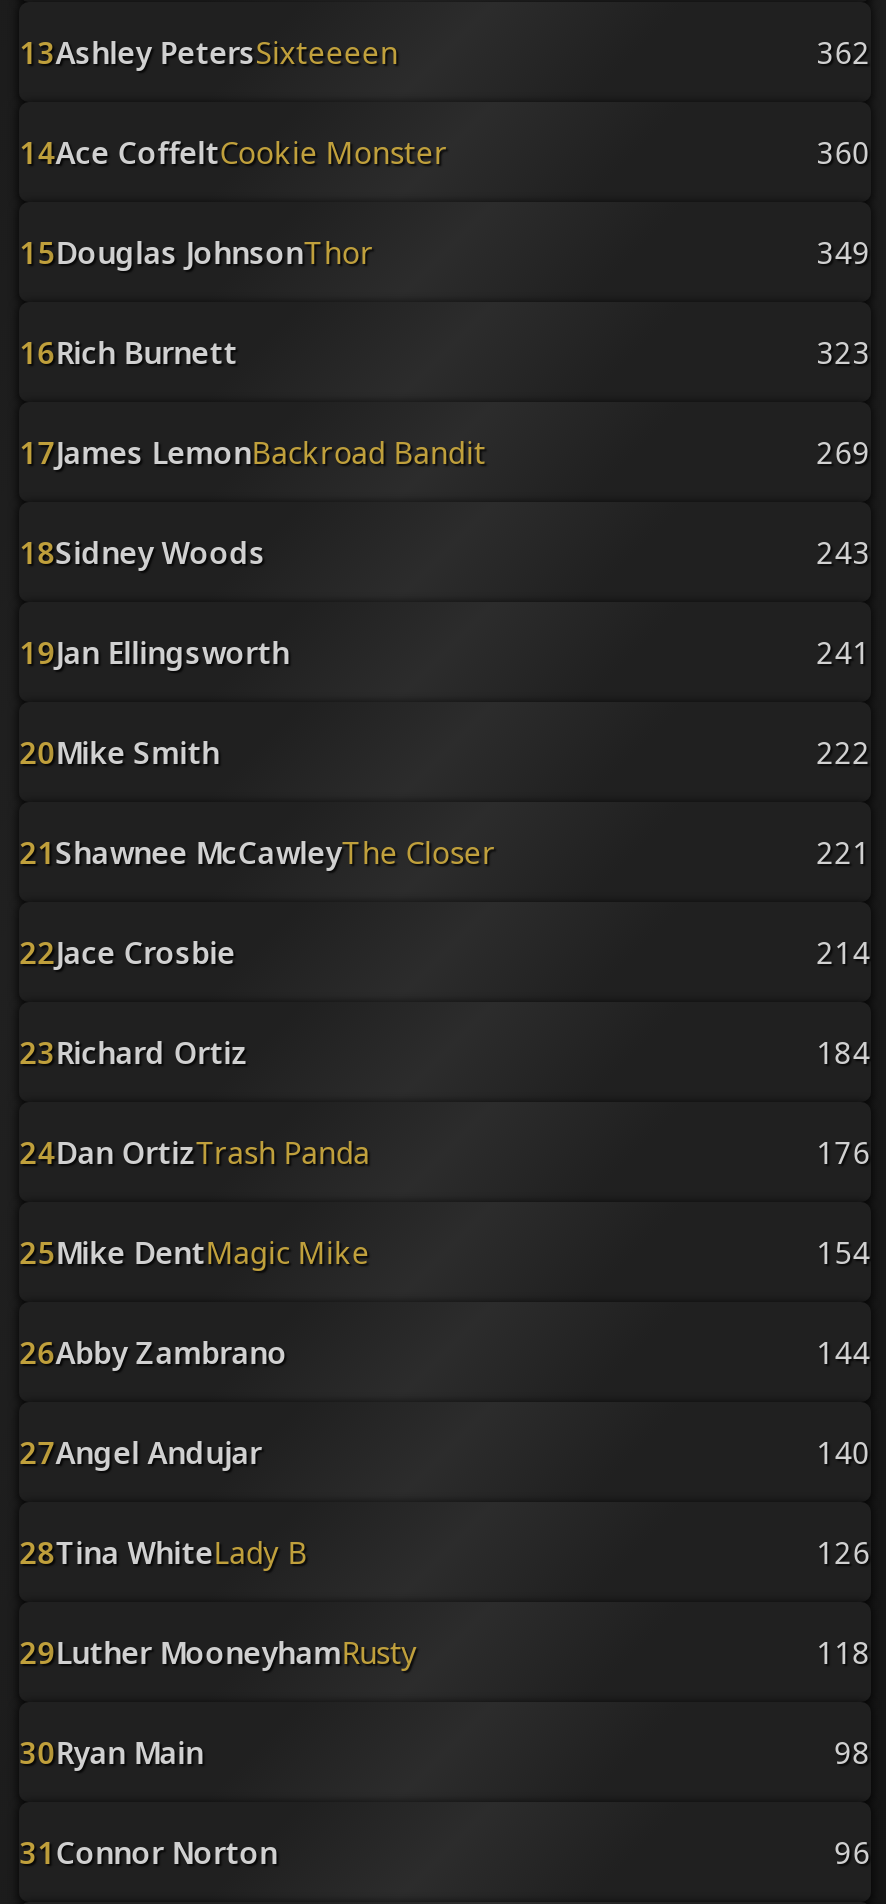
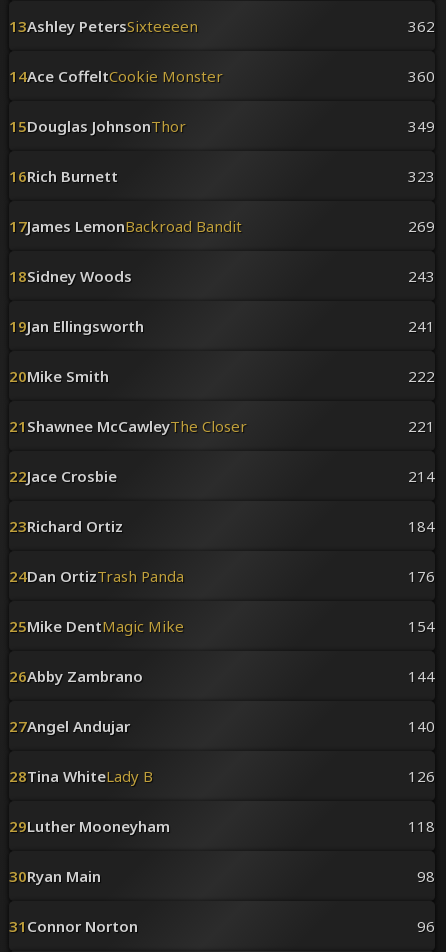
- 29Luther MooneyhamRusty
+ 29Luther Mooneyham
